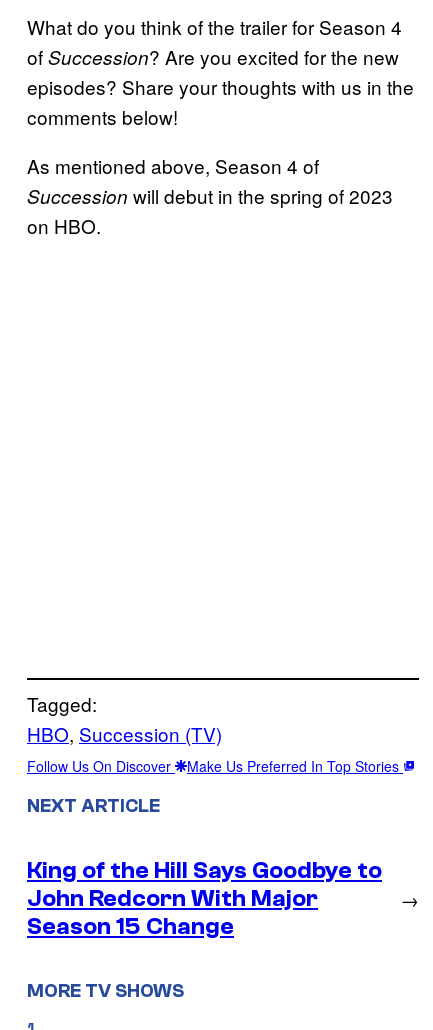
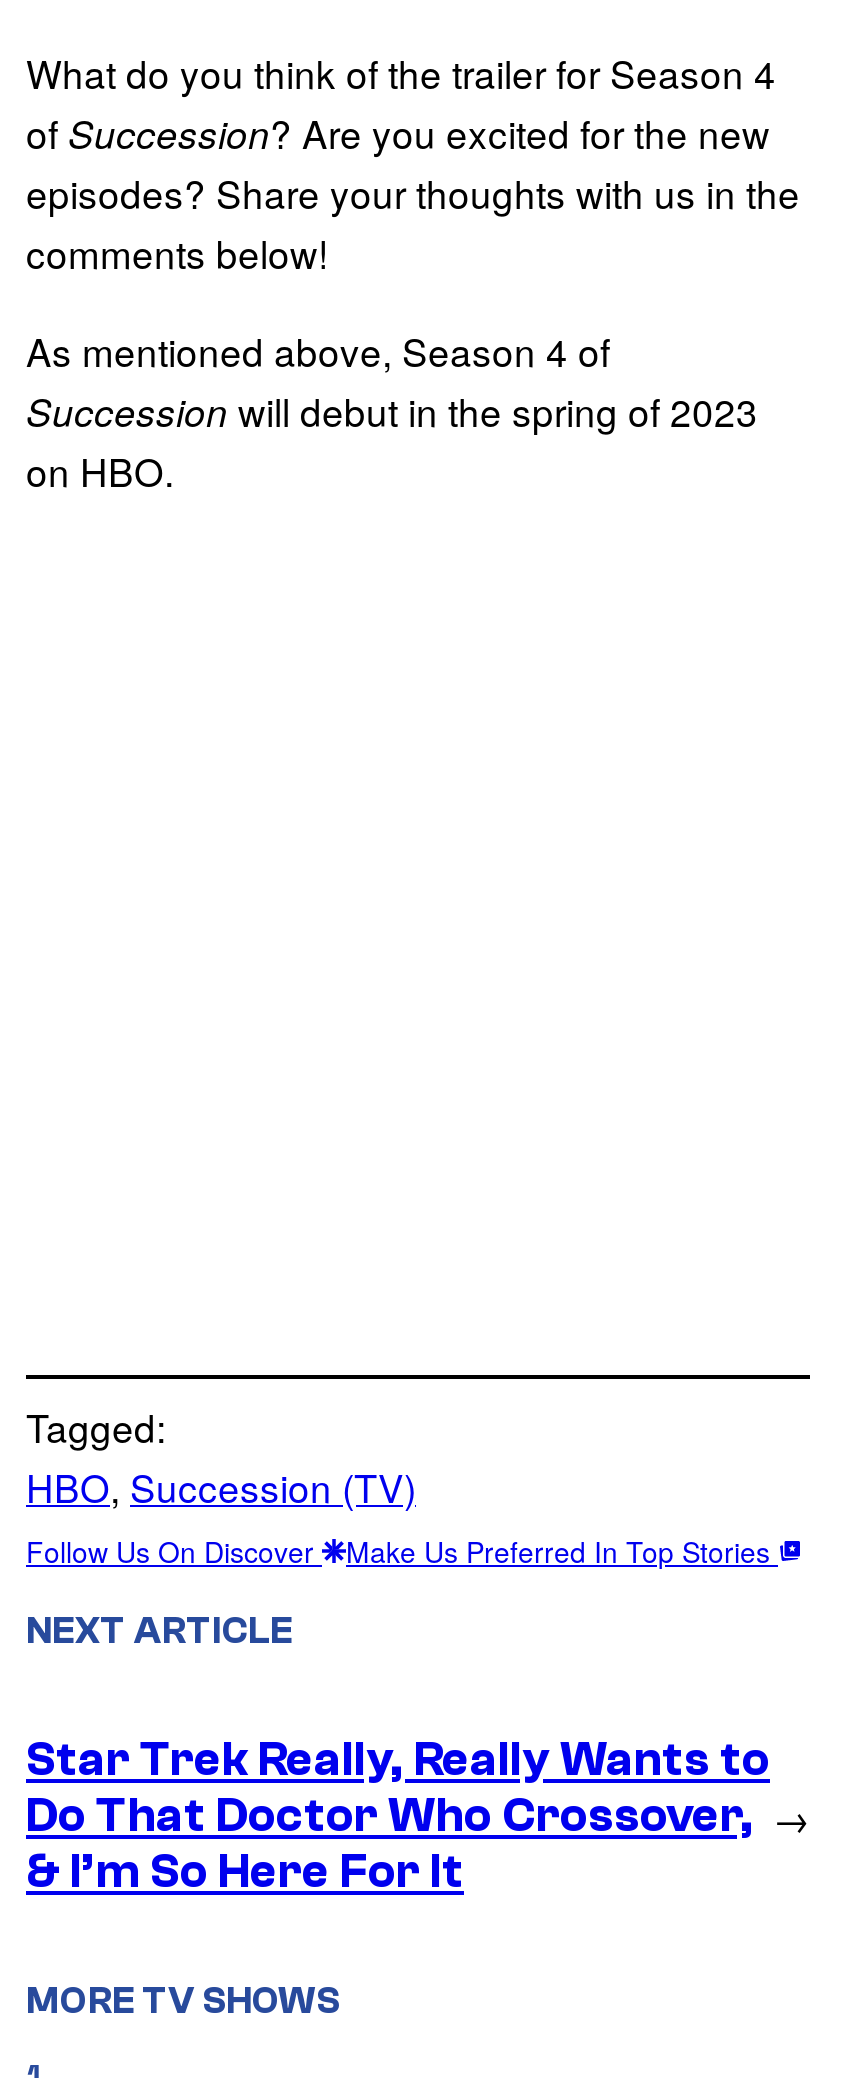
- King of the Hill Says Goodbye to
- John Redcorn With Major
- Season 15 Change
+ Star Trek Really, Really Wants to
+ Do That Doctor Who Crossover,
+ & I’m So Here For It
